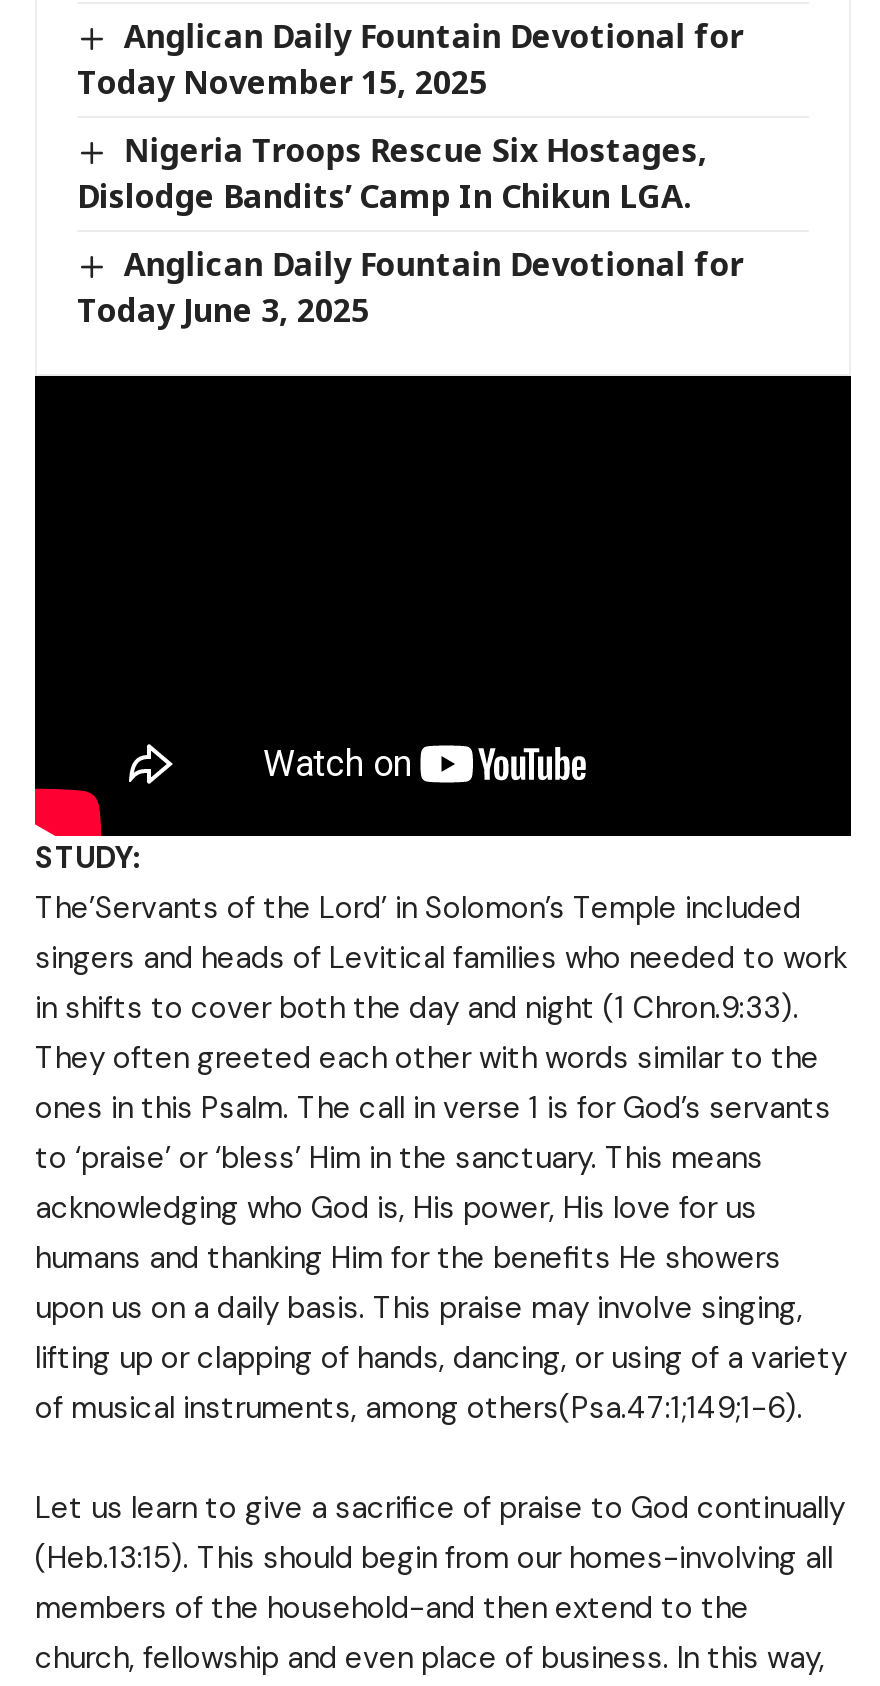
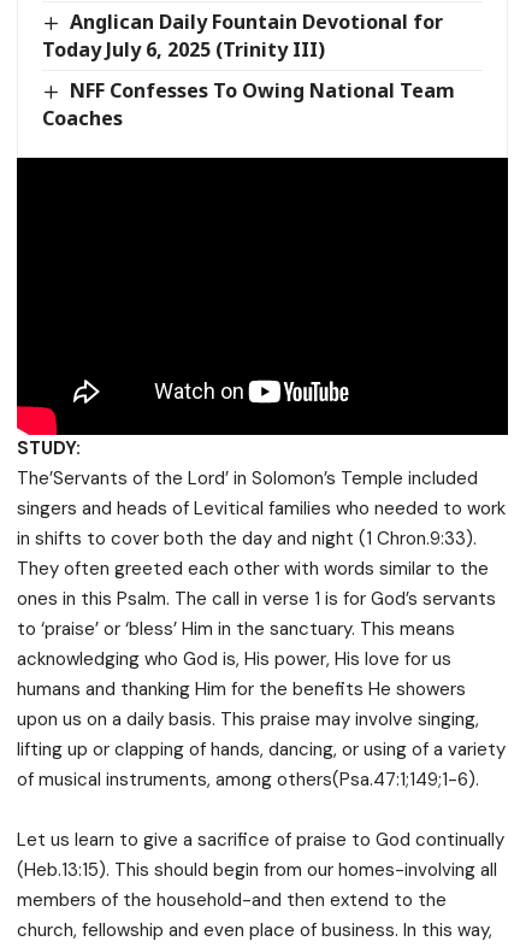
- Today November 15, 2025
- Nigeria Troops Rescue Six Hostages,
- Dislodge Bandits’ Camp In Chikun LGA.
- Anglican Daily Fountain Devotional for
- Today June 3, 2025
+ Today July 6, 2025 (Trinity III)
+ NFF Confesses To Owing National Team
+ Coaches
